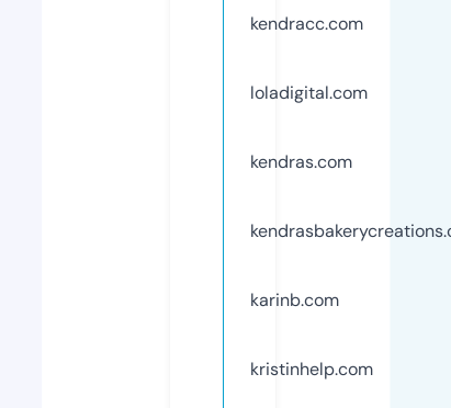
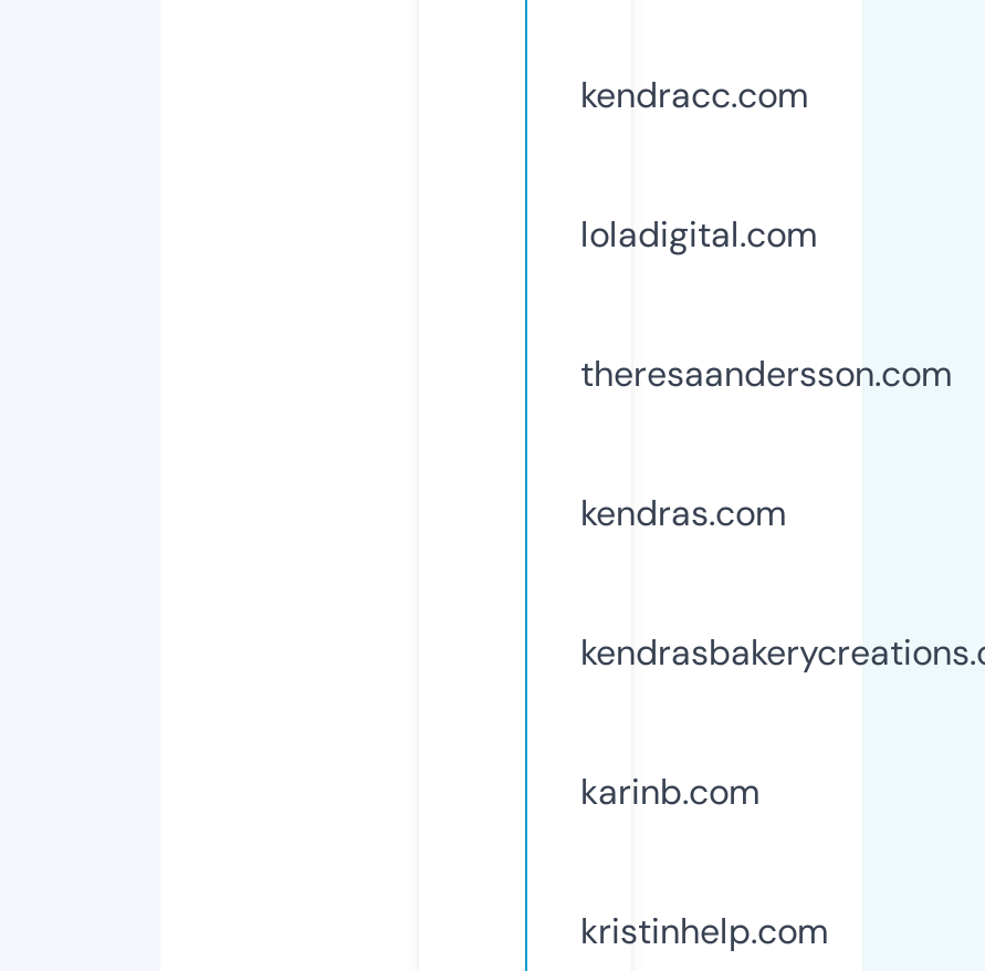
+ theresaandersson.com
